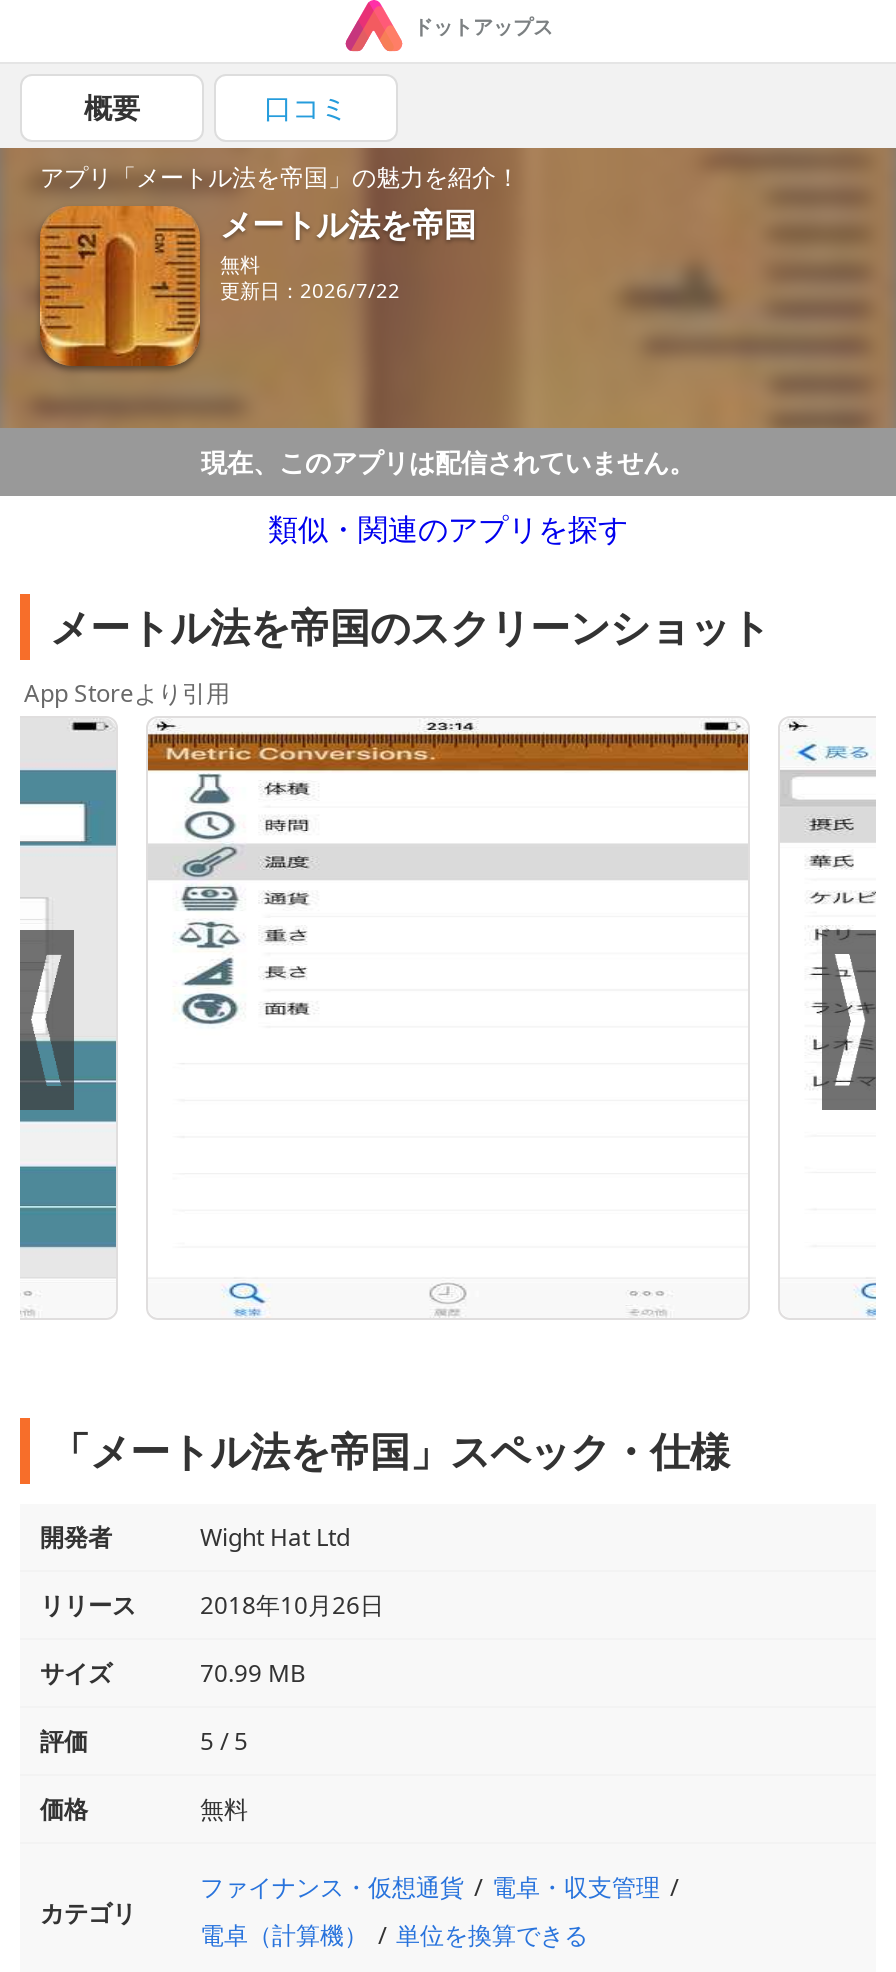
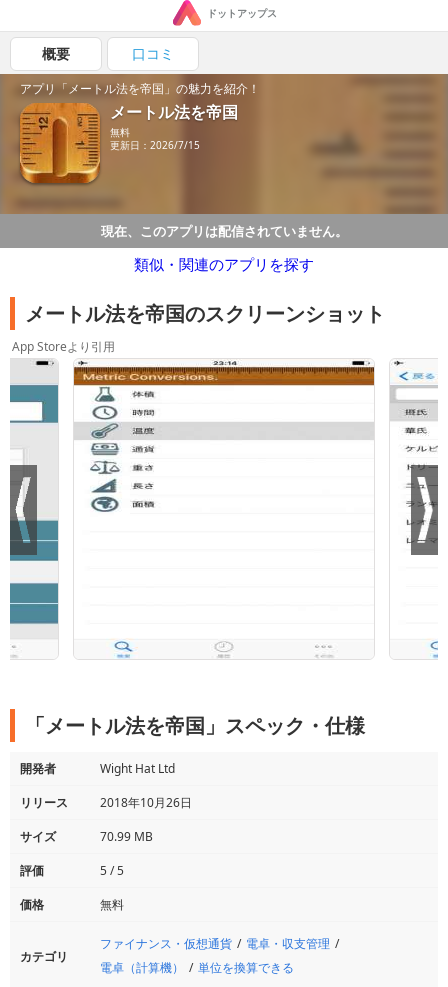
- 更新日：2026/7/22
+ 更新日：2026/7/15
